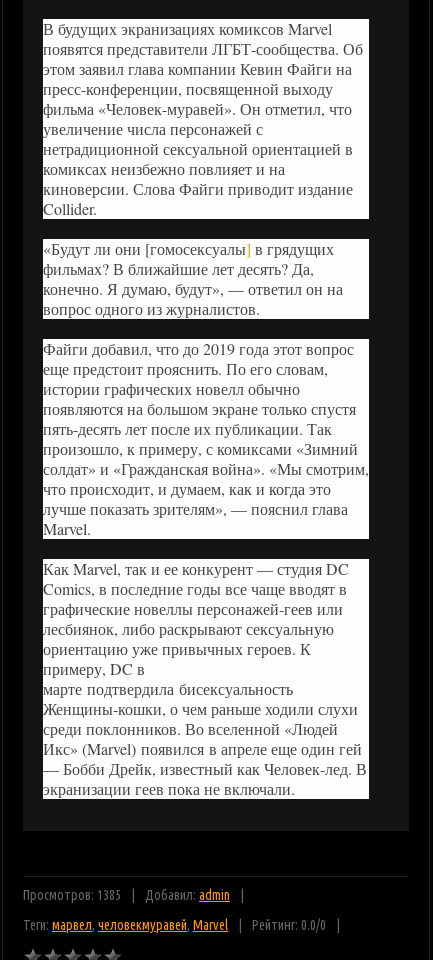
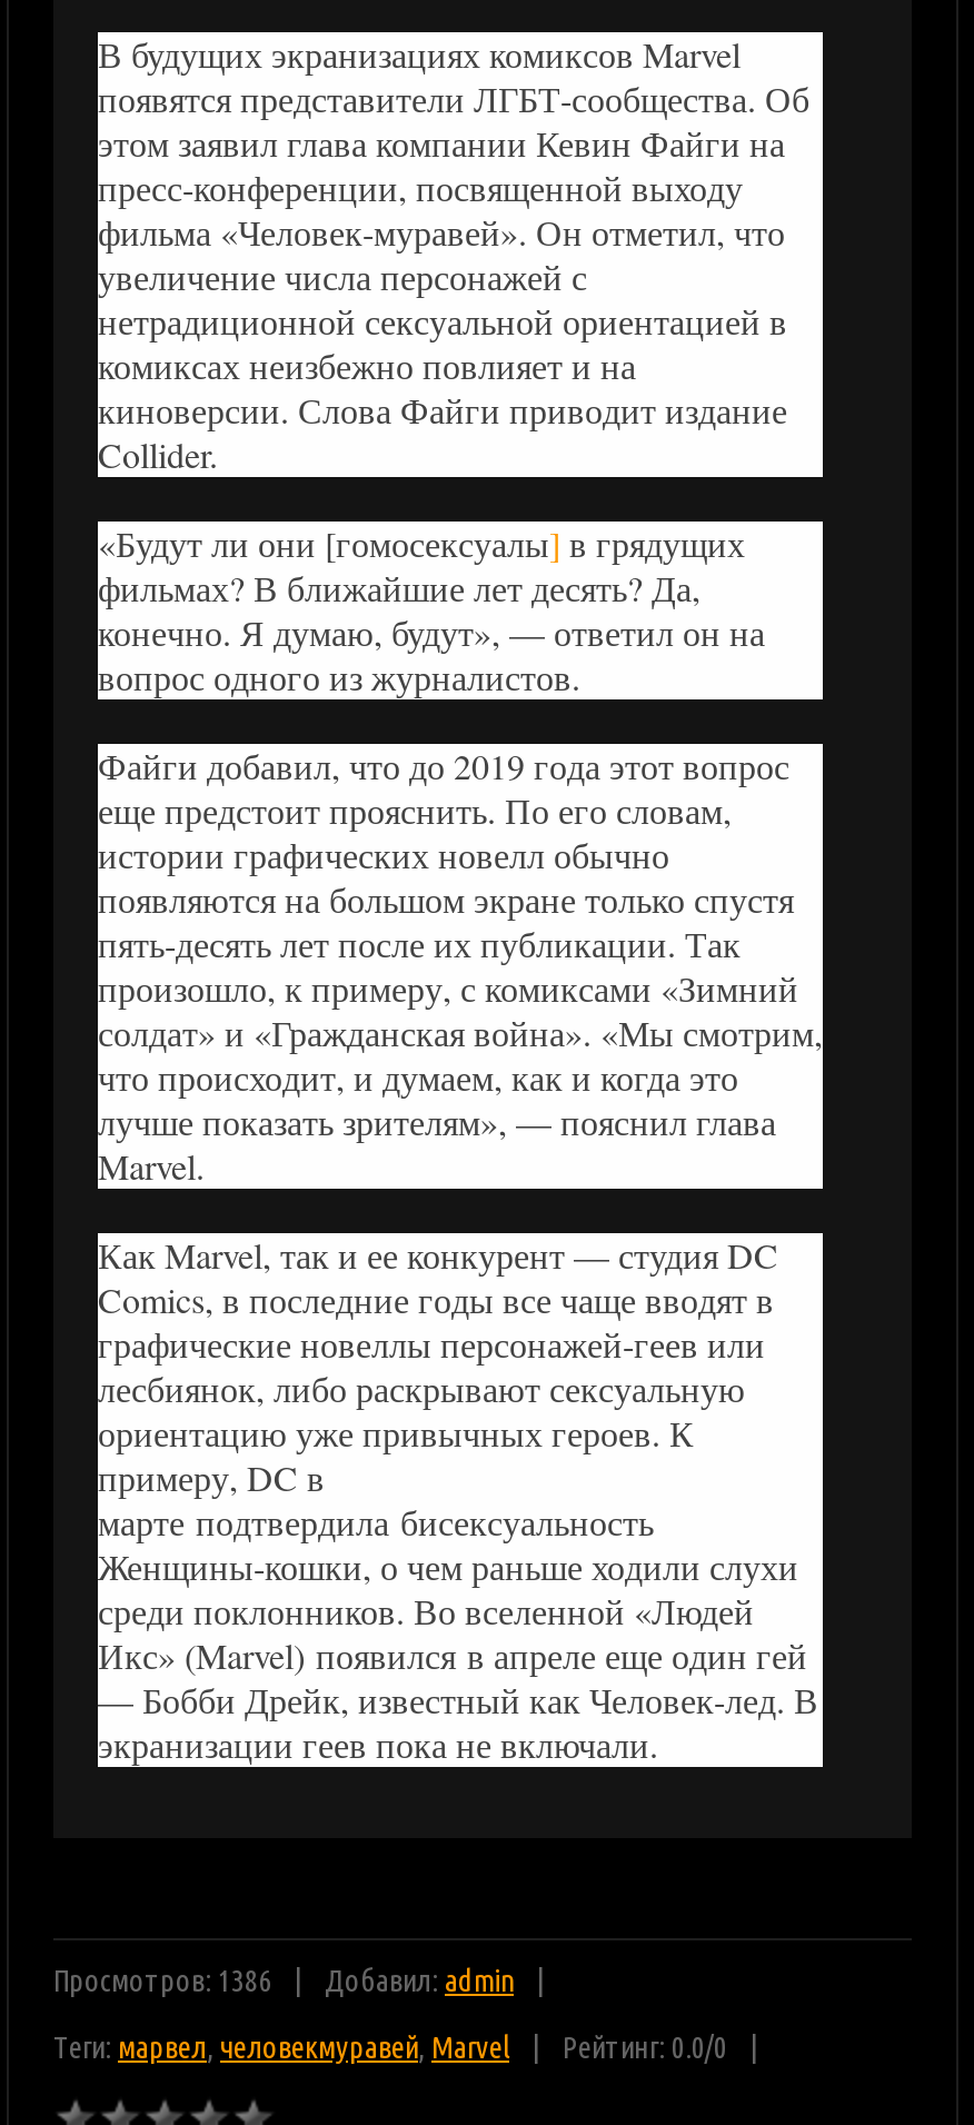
- Просмотров: 1385 Добавил: admin
+ Просмотров: 1386 Добавил: admin
